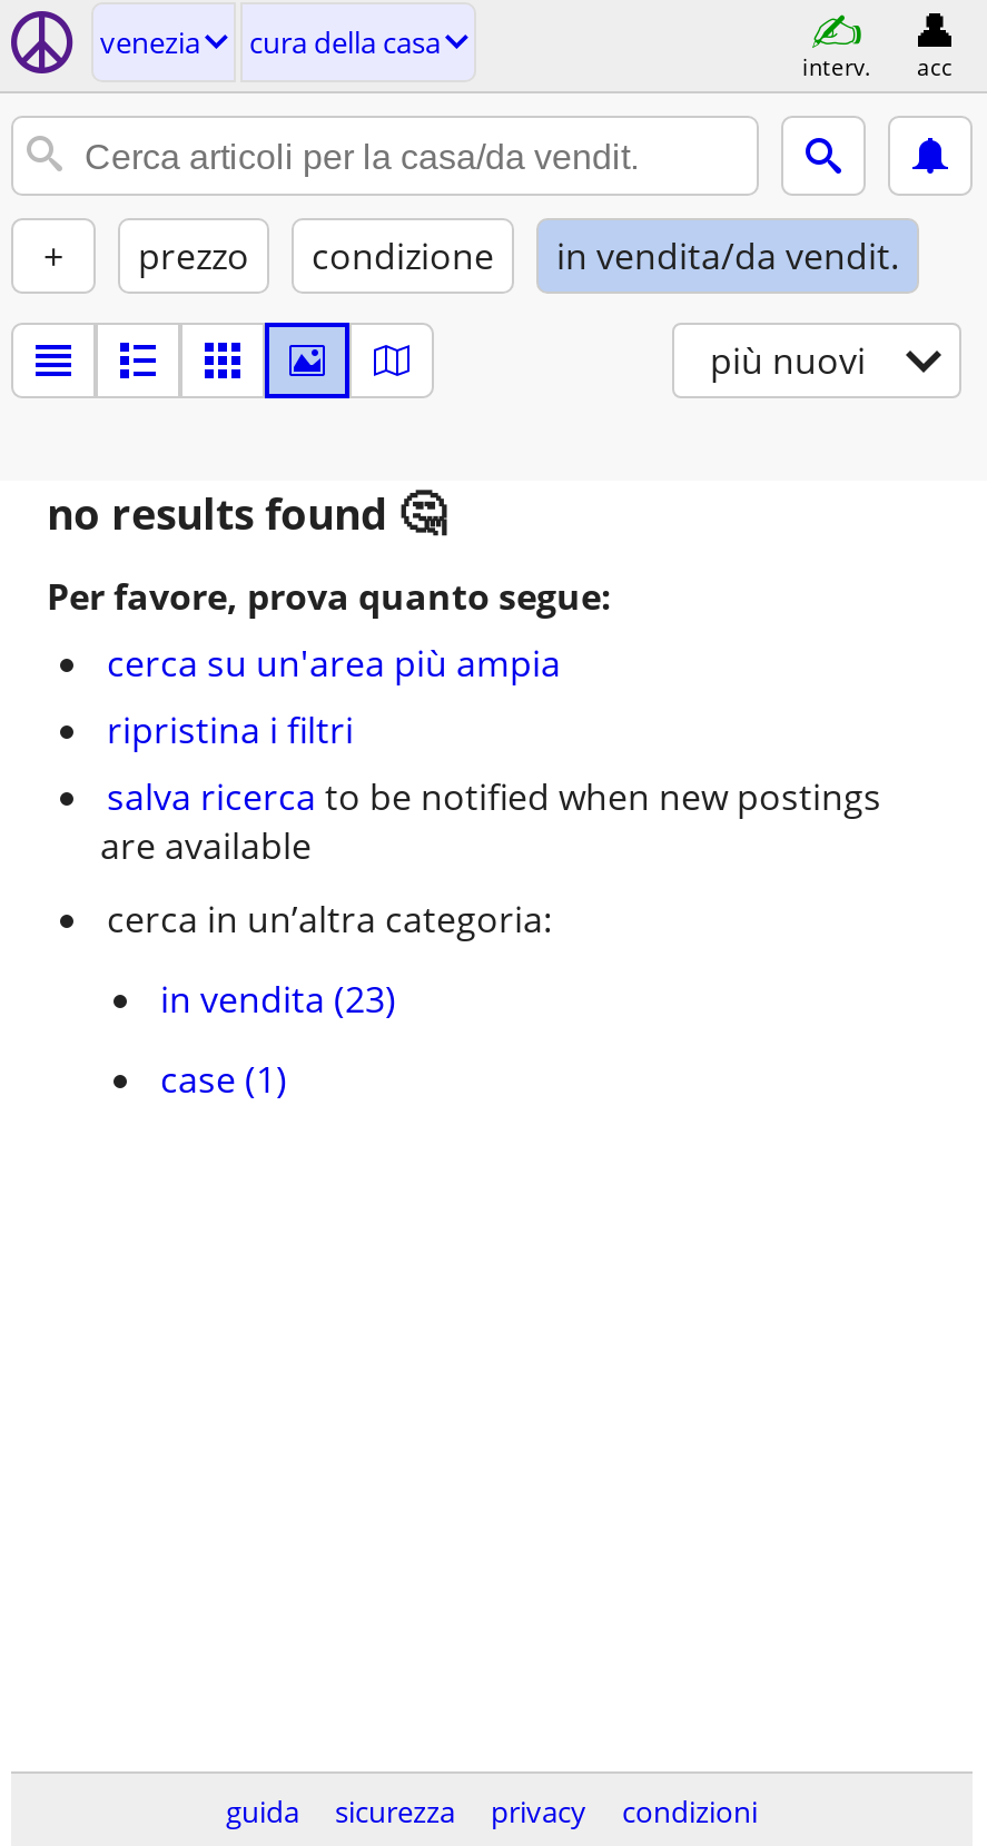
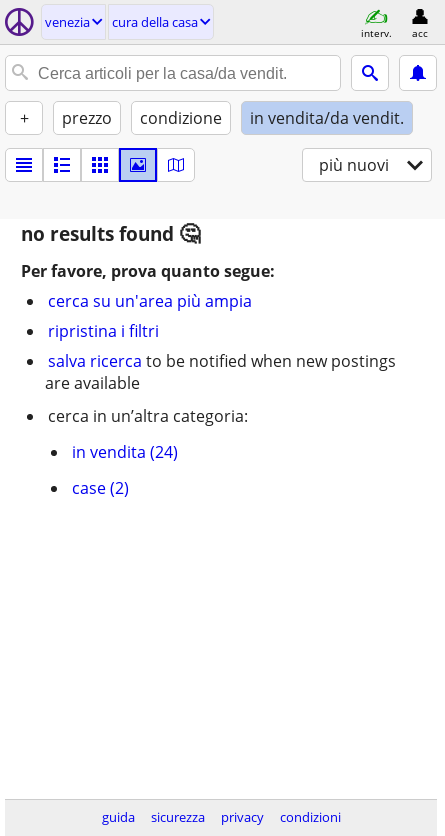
- in vendita (23)
+ in vendita (24)

- case (1)
+ case (2)
